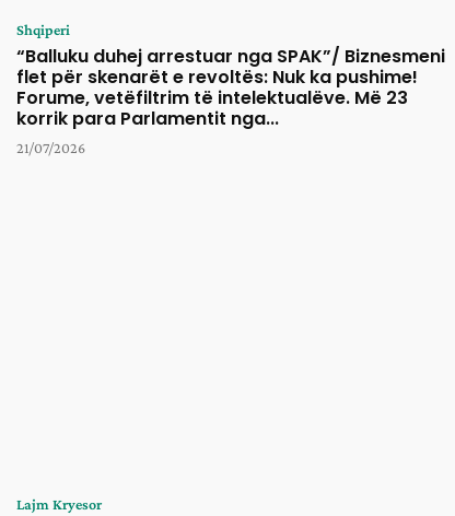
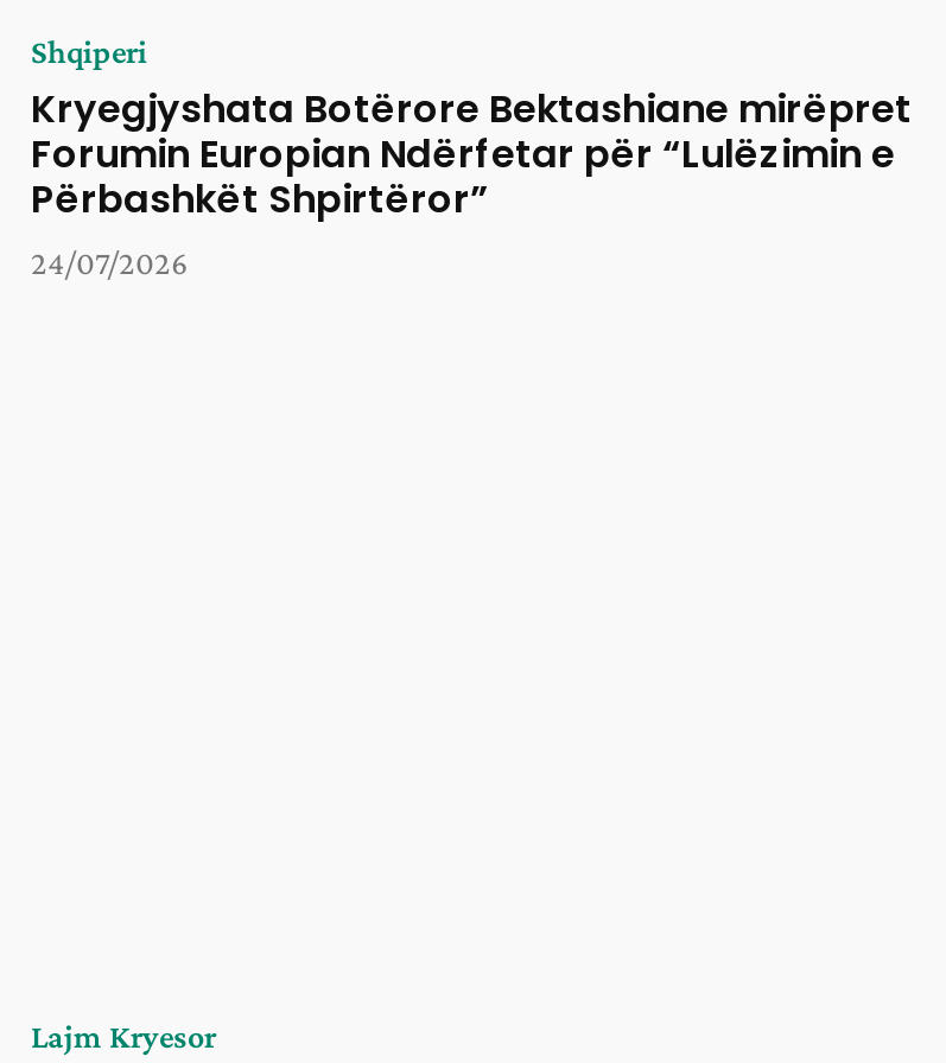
- “Balluku duhej arrestuar nga SPAK”/ Biznesmeni
- flet për skenarët e revoltës: Nuk ka pushime!
- Forume, vetëfiltrim të intelektualëve. Më 23
- korrik para Parlamentit nga...
- 21/07/2026
+ Kryegjyshata Botërore Bektashiane mirëpret
+ Forumin Europian Ndërfetar për “Lulëzimin e
+ Përbashkët Shpirtëror”
+ 24/07/2026
